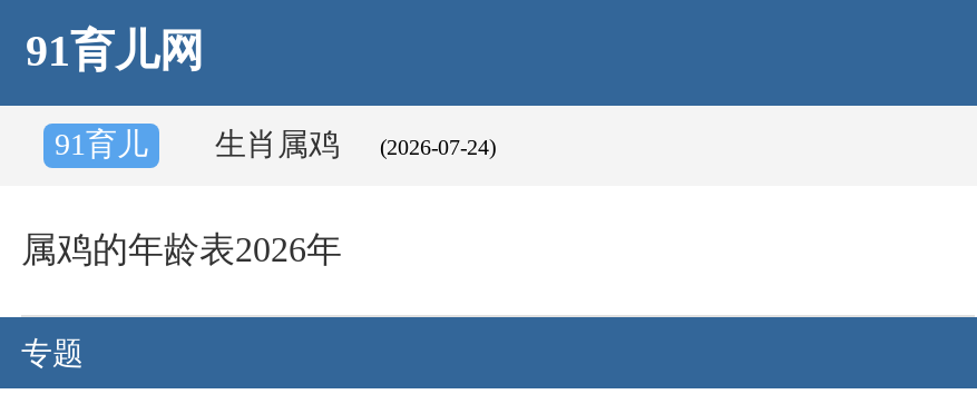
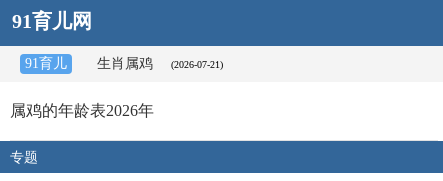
- 91育儿 生肖属鸡 (2026-07-24)
+ 91育儿 生肖属鸡 (2026-07-21)
